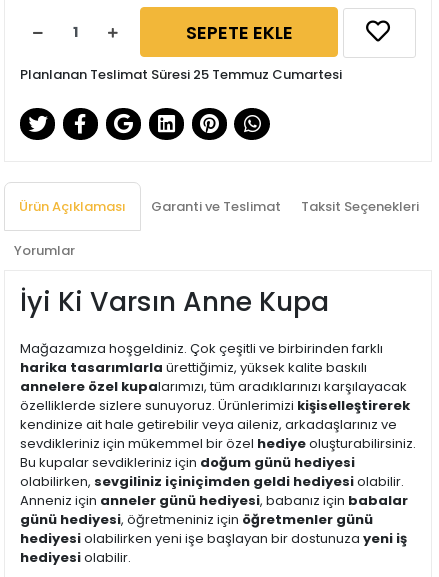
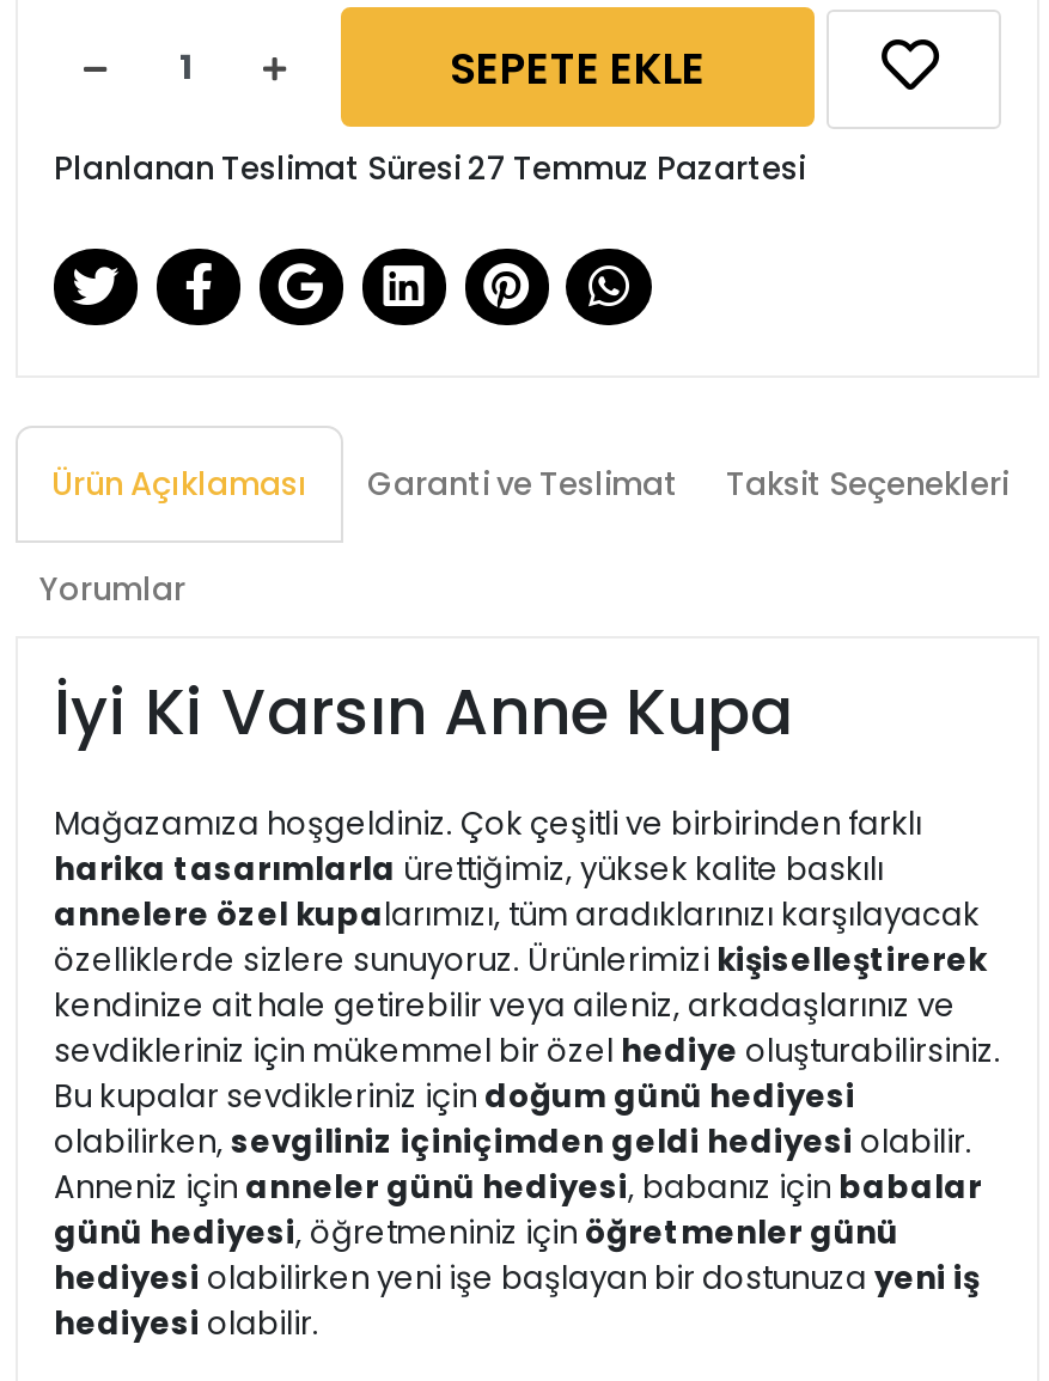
- Planlanan Teslimat Süresi 25 Temmuz Cumartesi
+ Planlanan Teslimat Süresi 27 Temmuz Pazartesi
